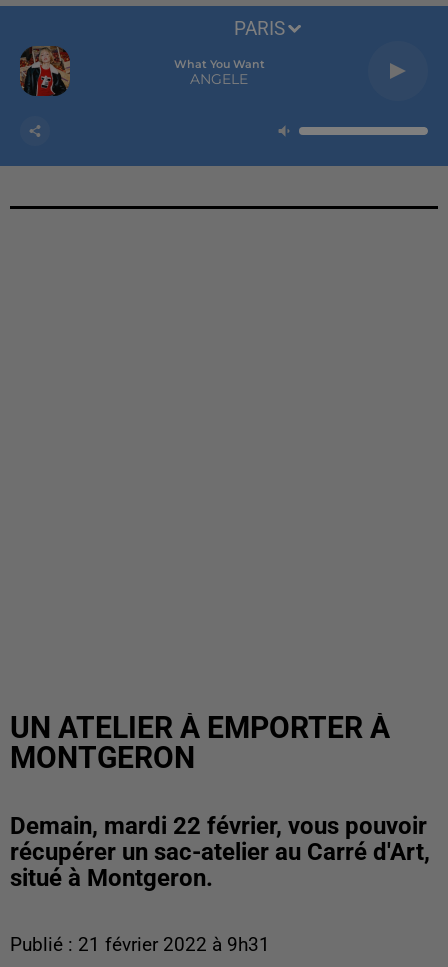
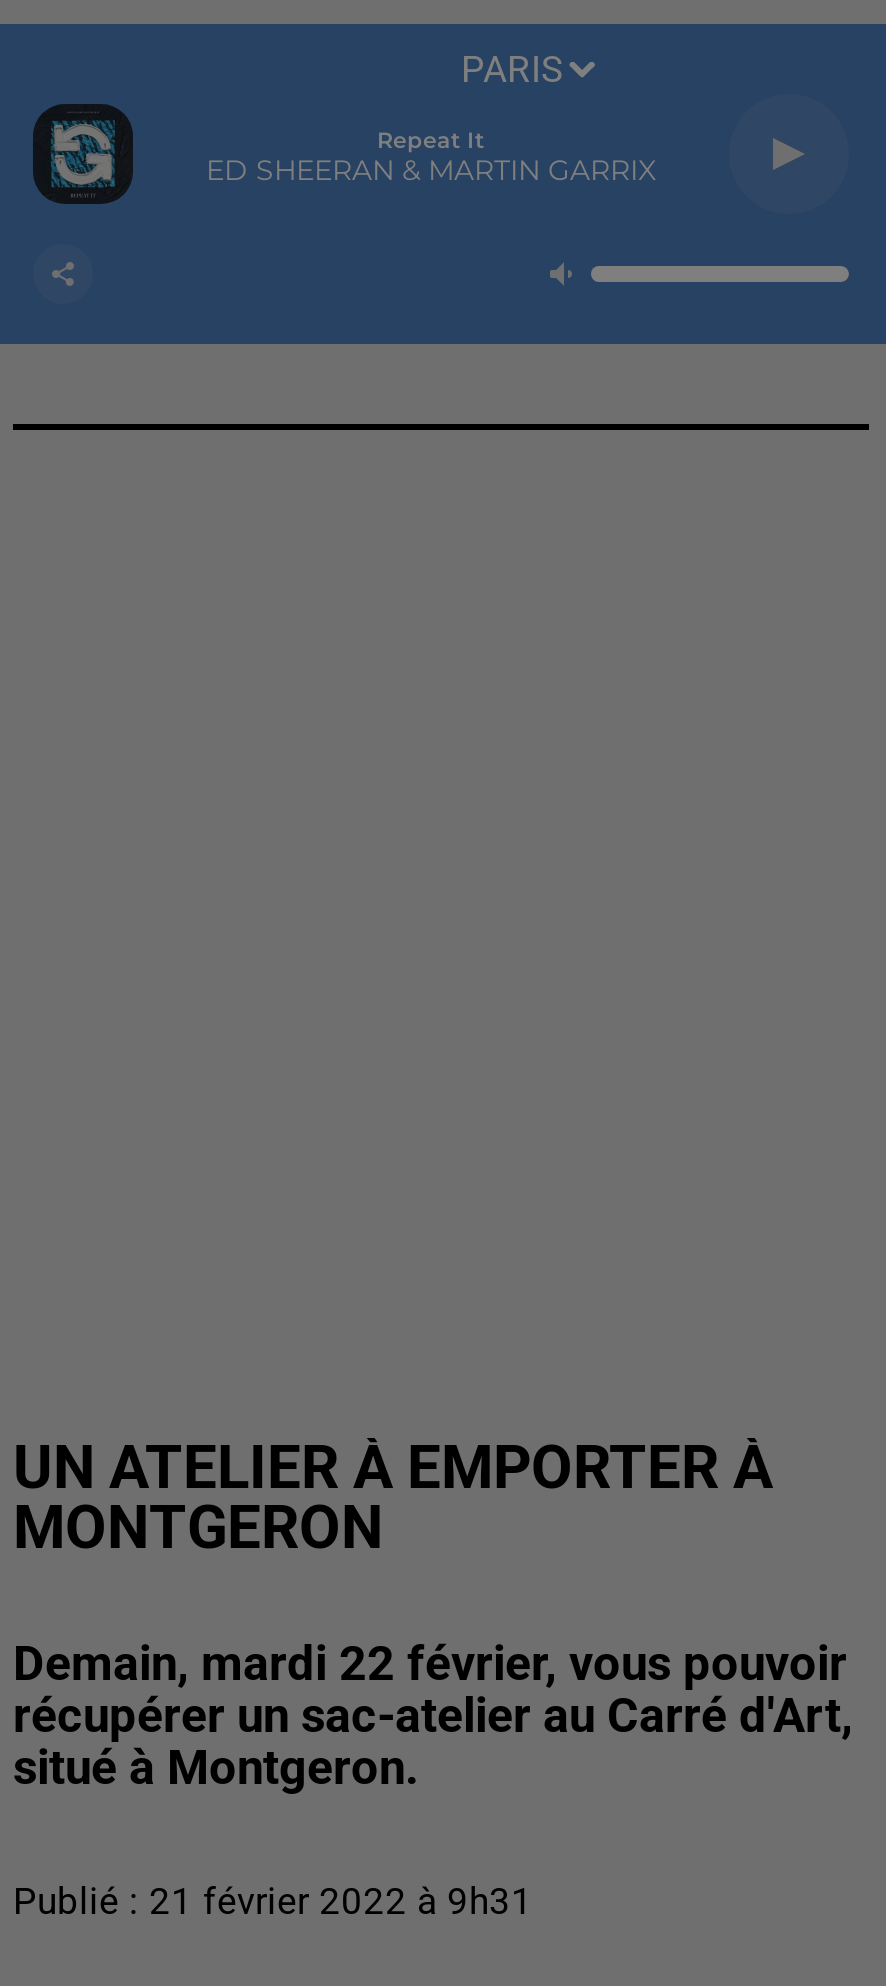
- [image]
+ [image]

- What You Want
- ANGELE
+ Repeat It
+ ED SHEERAN & MARTIN GARRIX
